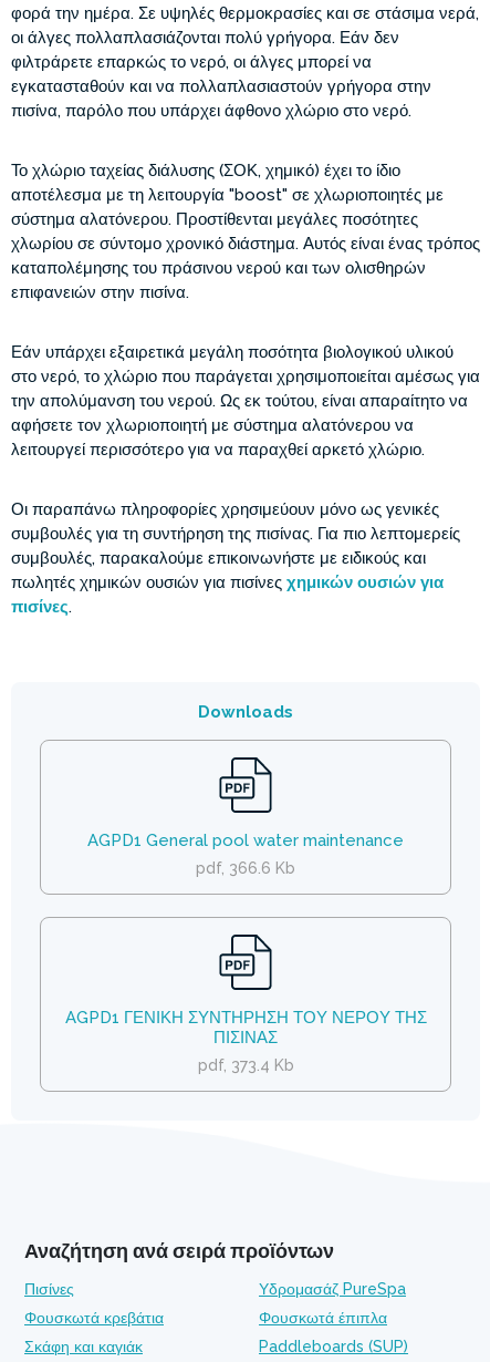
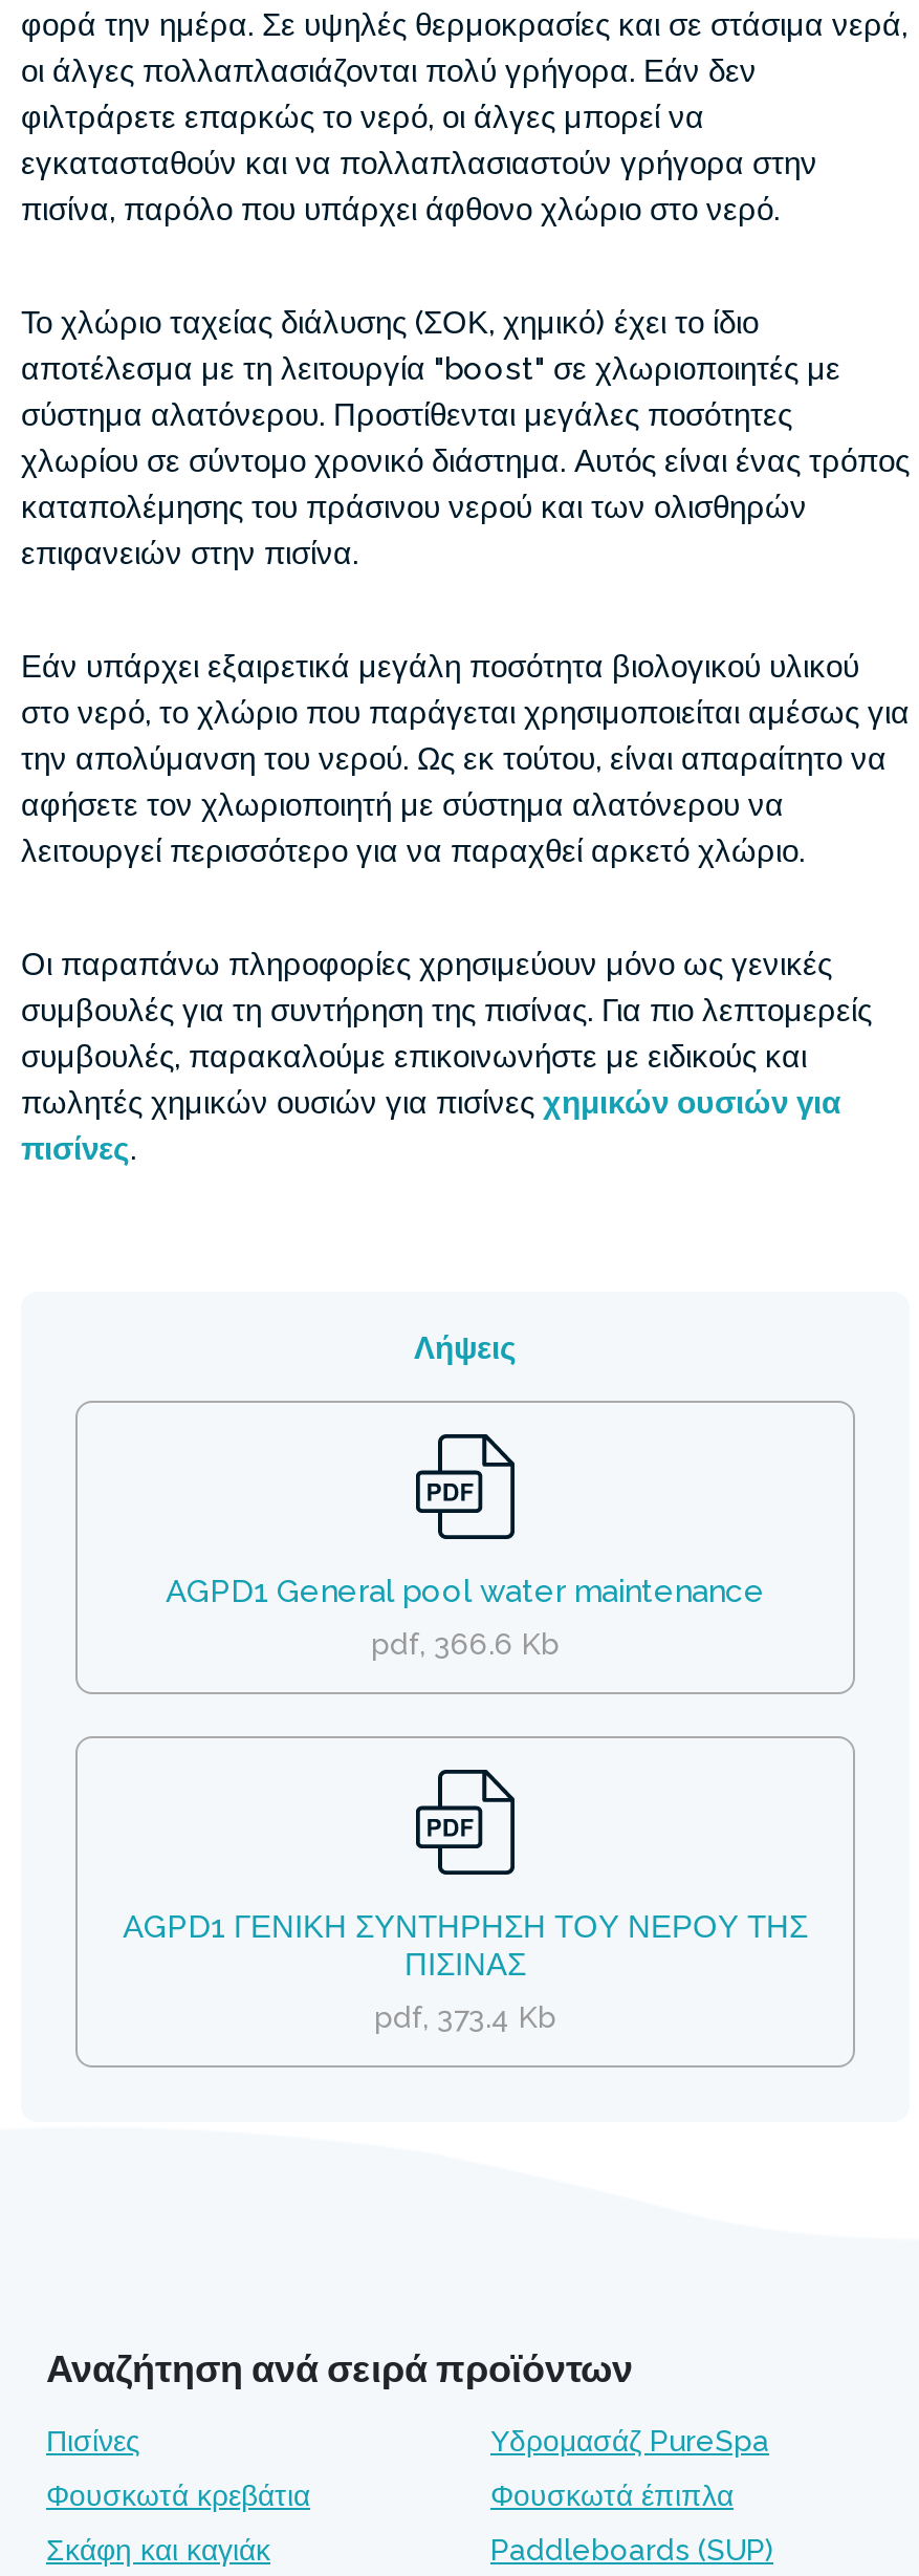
- Downloads
+ Λήψεις
